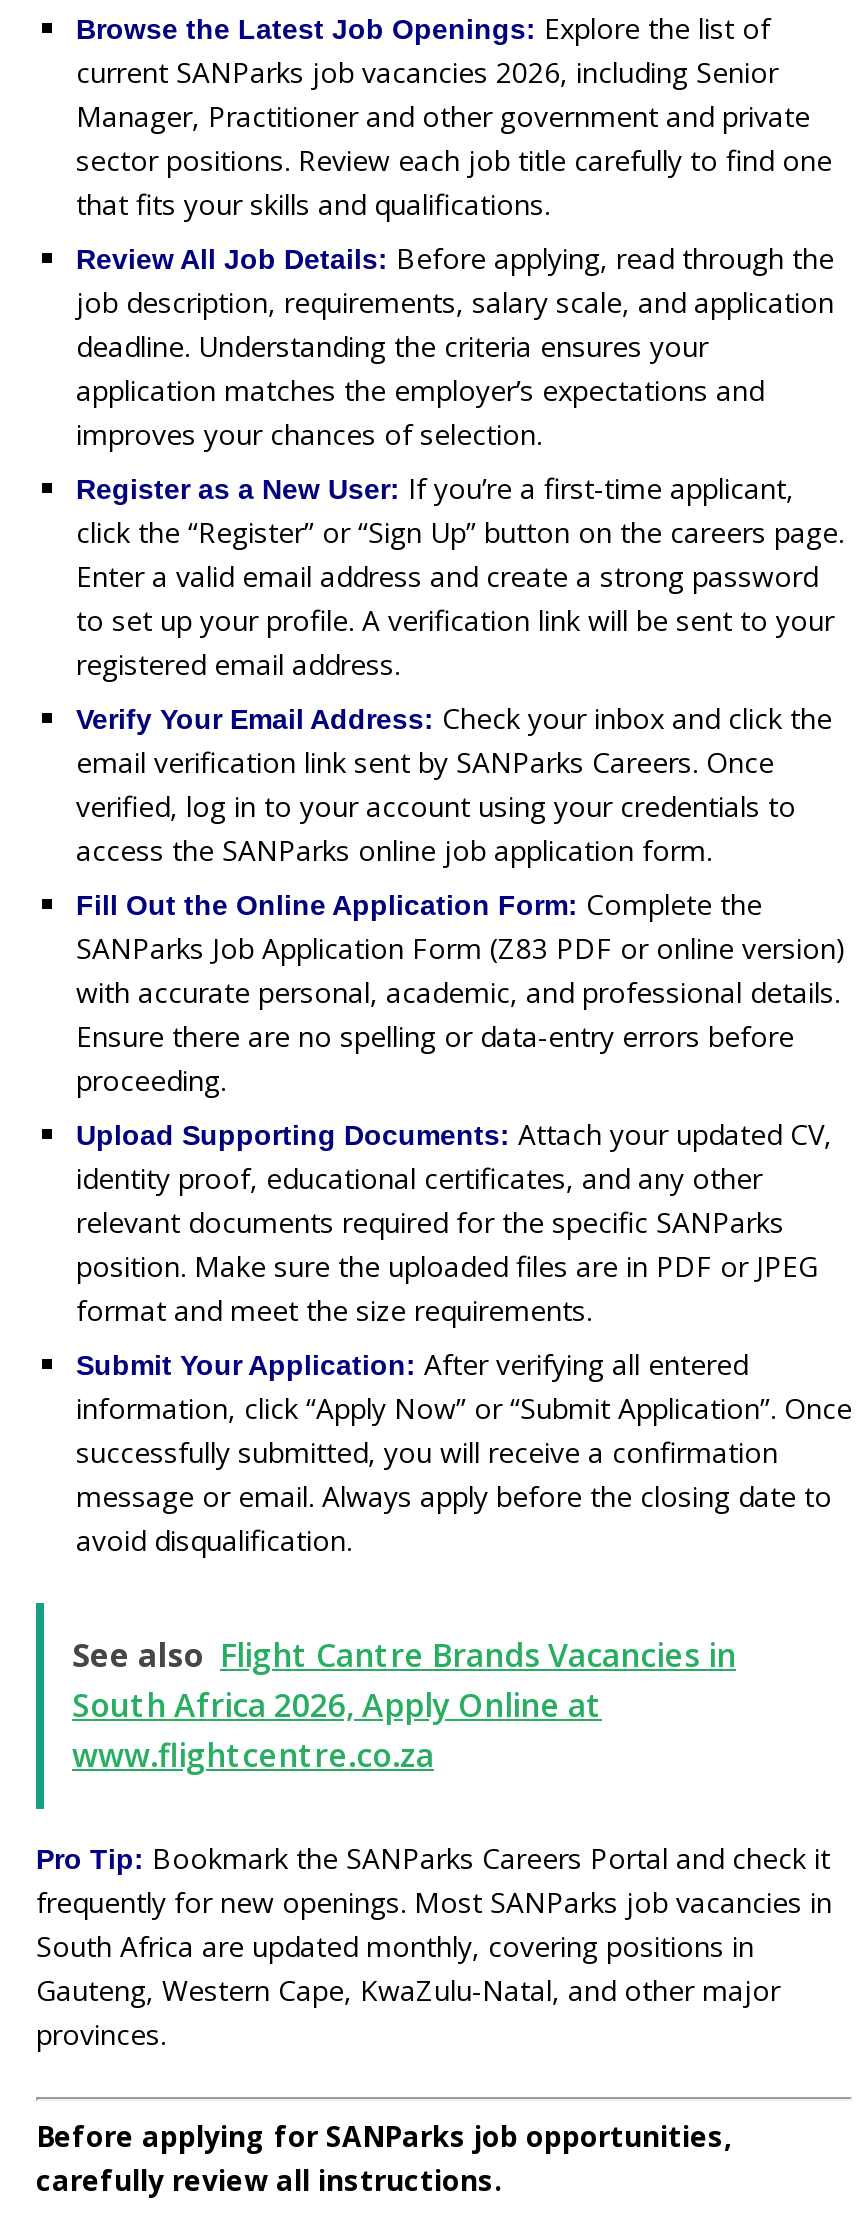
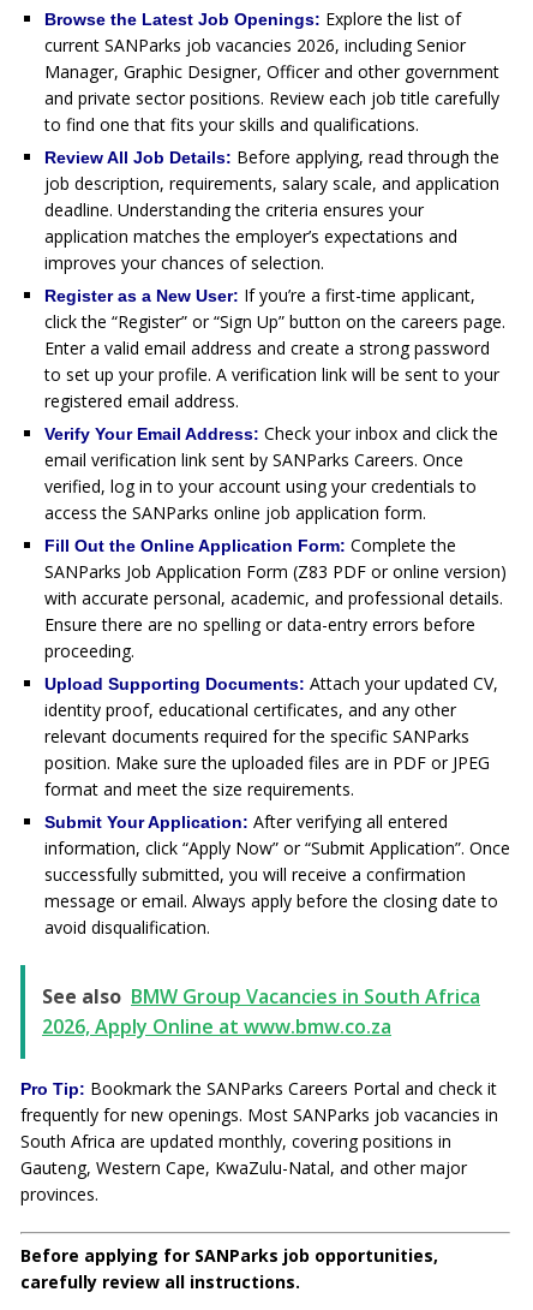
- Manager, Practitioner and other government and private
- sector positions. Review each job title carefully to find one
- that fits your skills and qualifications.
+ Manager, Graphic Designer, Officer and other government
+ and private sector positions. Review each job title carefully
+ to find one that fits your skills and qualifications.

- See also Flight Cantre Brands Vacancies in
- South Africa 2026, Apply Online at
- www.flightcentre.co.za
+ See also BMW Group Vacancies in South Africa
+ 2026, Apply Online at www.bmw.co.za
